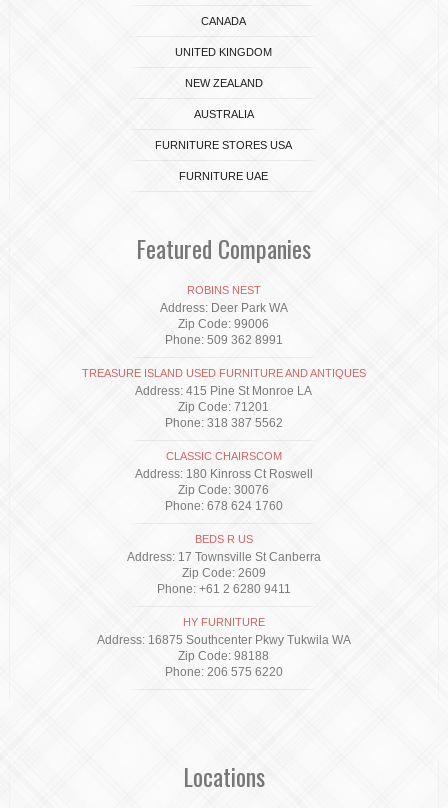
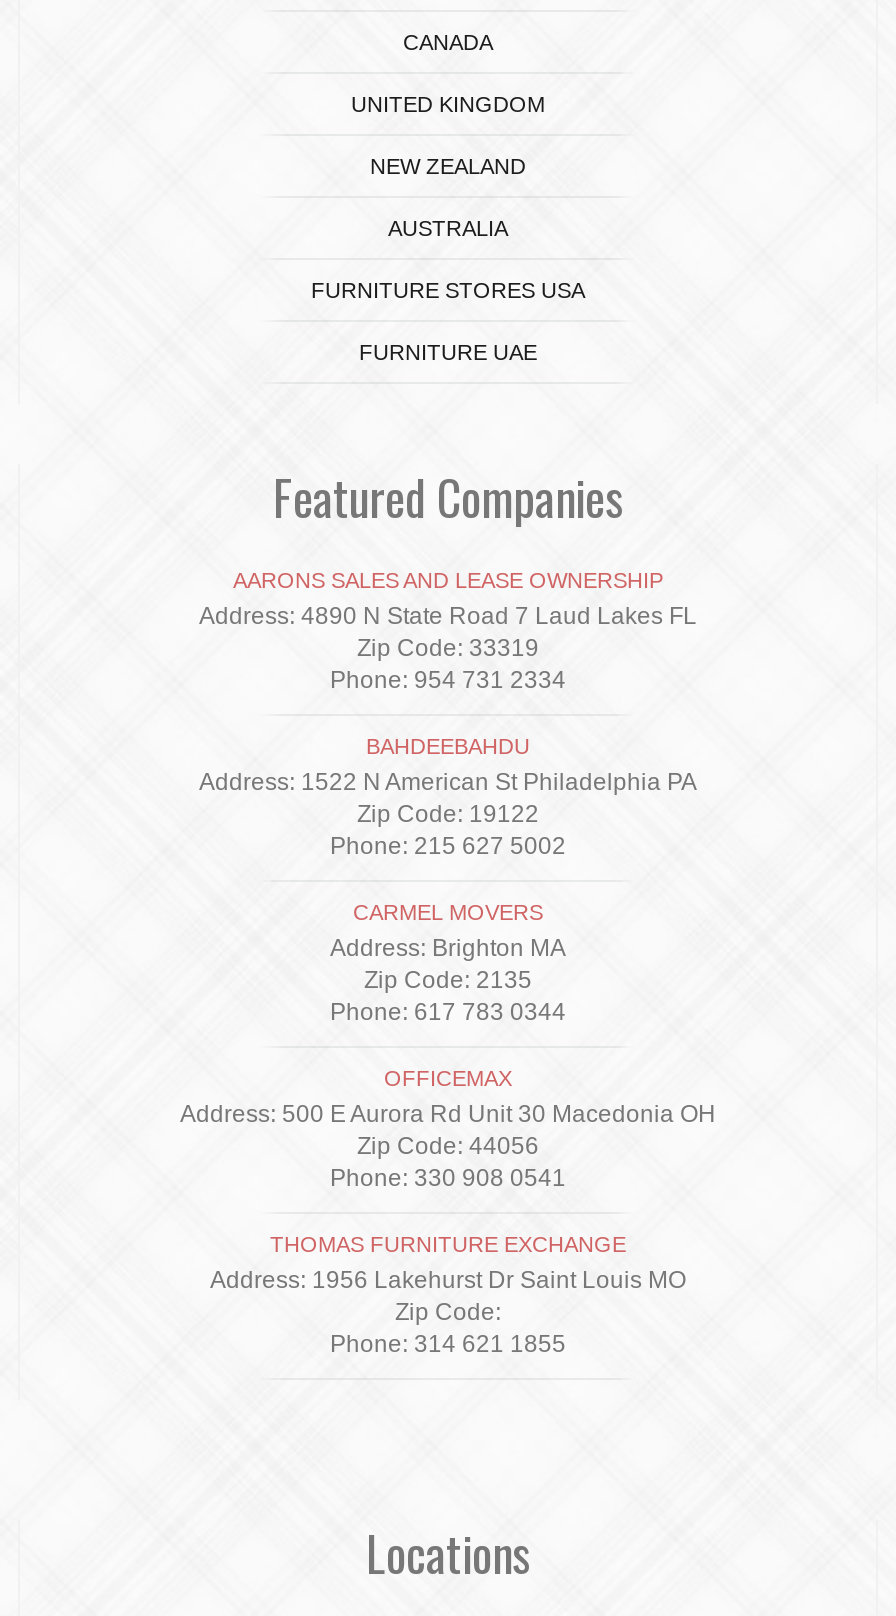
- ROBINS NEST
- Address: Deer Park WA
- Zip Code: 99006
- Phone: 509 362 8991
+ AARONS SALES AND LEASE OWNERSHIP
+ Address: 4890 N State Road 7 Laud Lakes FL
+ Zip Code: 33319
+ Phone: 954 731 2334

- TREASURE ISLAND USED FURNITURE AND ANTIQUES
- Address: 415 Pine St Monroe LA
- Zip Code: 71201
- Phone: 318 387 5562
+ BAHDEEBAHDU
+ Address: 1522 N American St Philadelphia PA
+ Zip Code: 19122
+ Phone: 215 627 5002

- CLASSIC CHAIRSCOM
- Address: 180 Kinross Ct Roswell
- Zip Code: 30076
- Phone: 678 624 1760
+ CARMEL MOVERS
+ Address: Brighton MA
+ Zip Code: 2135
+ Phone: 617 783 0344

- BEDS R US
- Address: 17 Townsville St Canberra
- Zip Code: 2609
- Phone: +61 2 6280 9411
+ OFFICEMAX
+ Address: 500 E Aurora Rd Unit 30 Macedonia OH
+ Zip Code: 44056
+ Phone: 330 908 0541

- HY FURNITURE
- Address: 16875 Southcenter Pkwy Tukwila WA
- Zip Code: 98188
- Phone: 206 575 6220
+ THOMAS FURNITURE EXCHANGE
+ Address: 1956 Lakehurst Dr Saint Louis MO
+ Zip Code:
+ Phone: 314 621 1855
